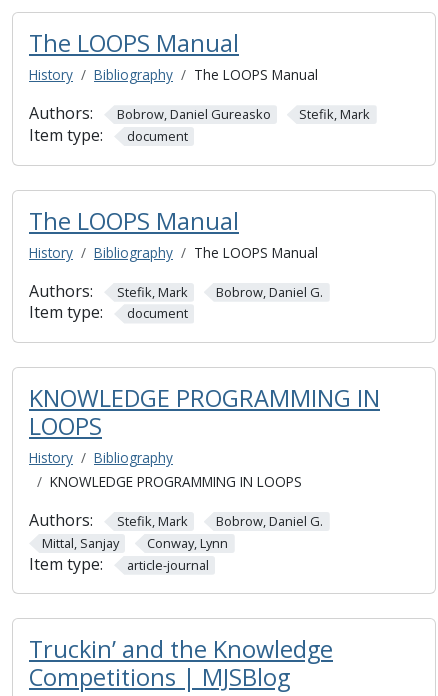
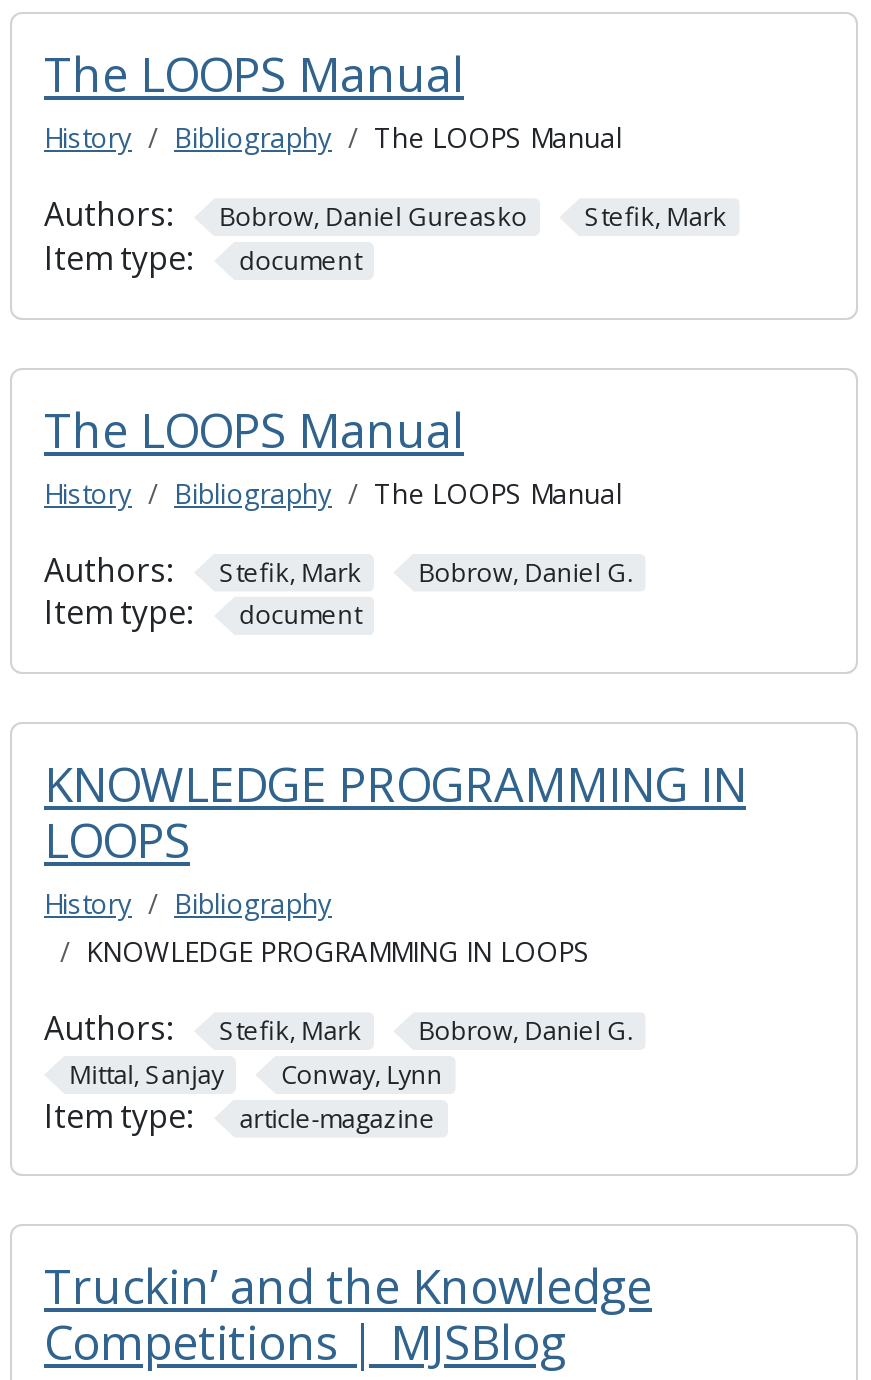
- article-journal
+ article-magazine
